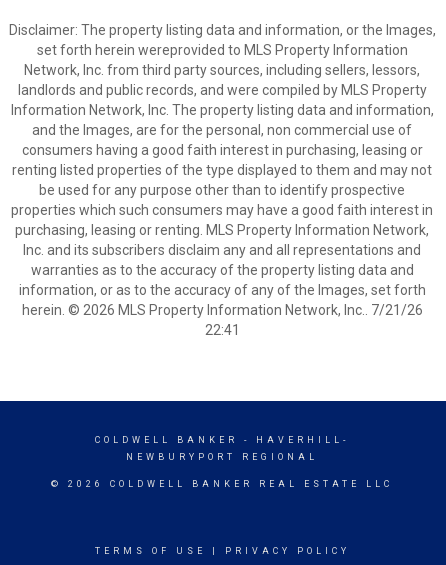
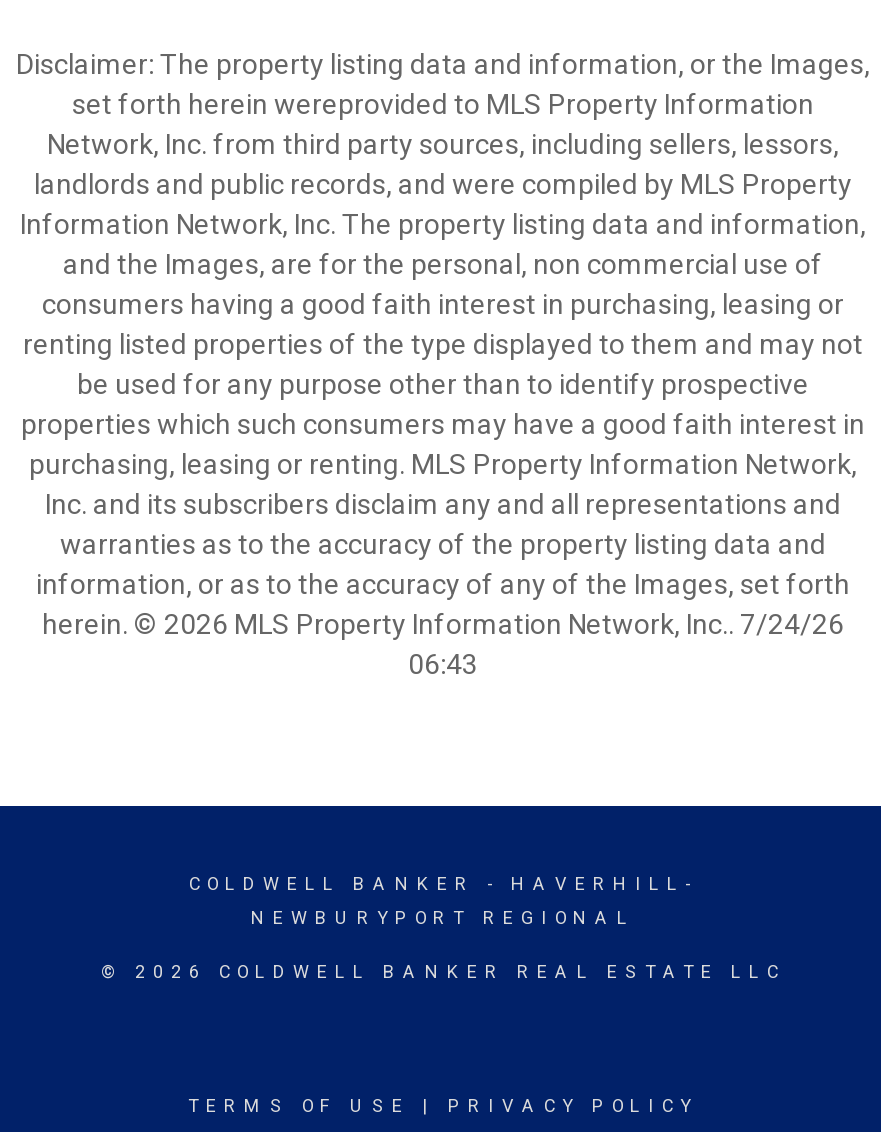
- herein. © 2026 MLS Property Information Network, Inc.. 7/21/26
+ herein. © 2026 MLS Property Information Network, Inc.. 7/24/26

- 22:41
+ 06:43
